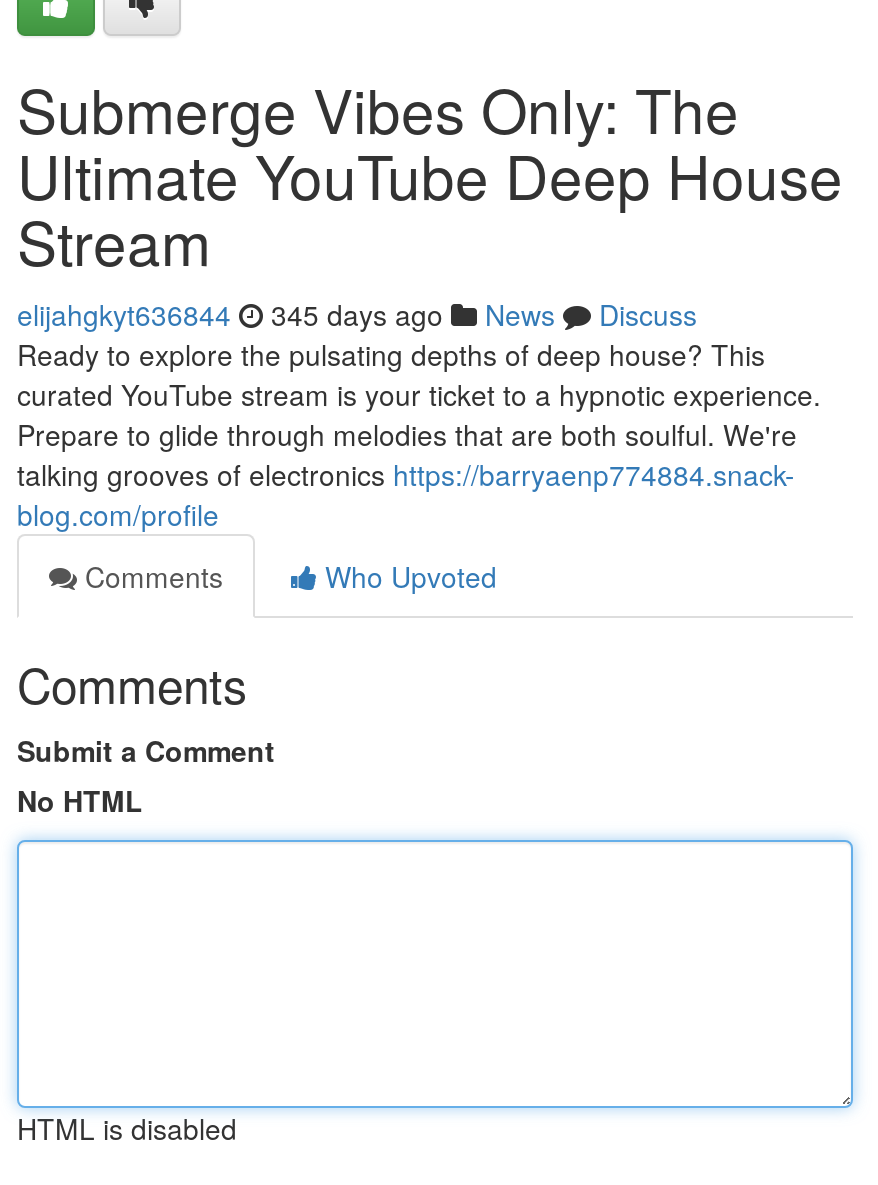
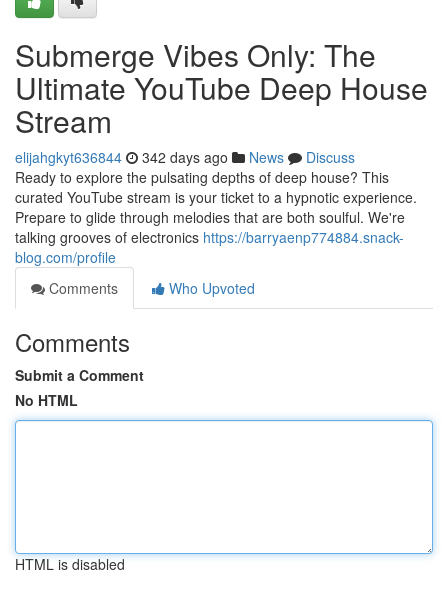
- elijahgkyt636844 345 days ago News Discuss
+ elijahgkyt636844 342 days ago News Discuss
